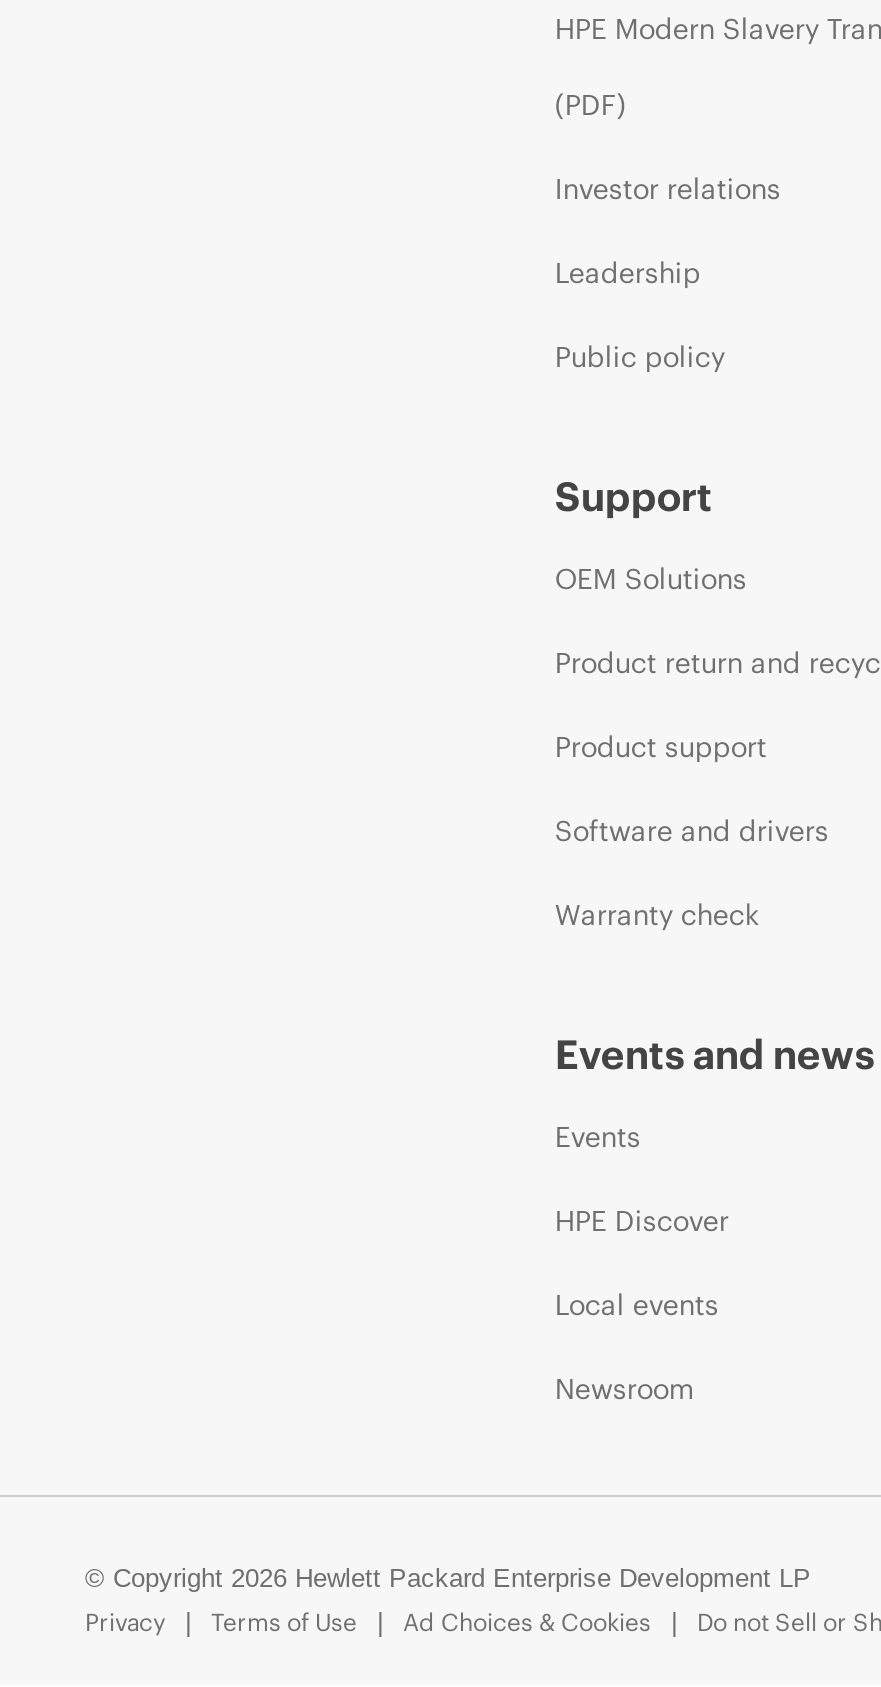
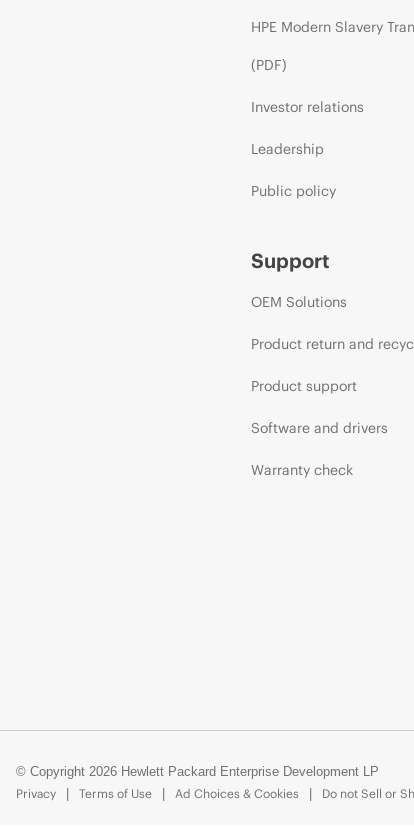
- Events and news
- Events
- HPE Discover
- Local events
- Newsroom
